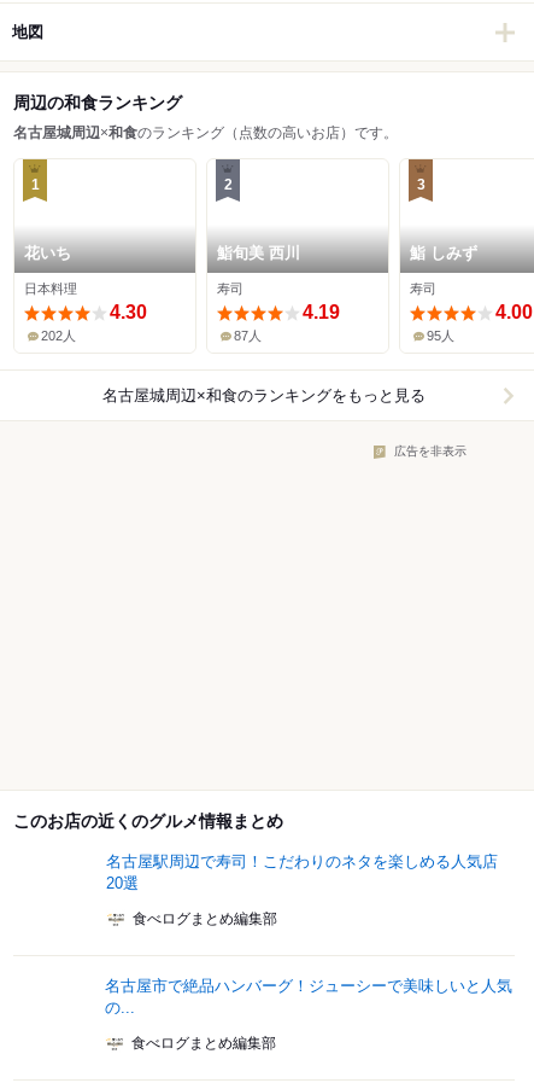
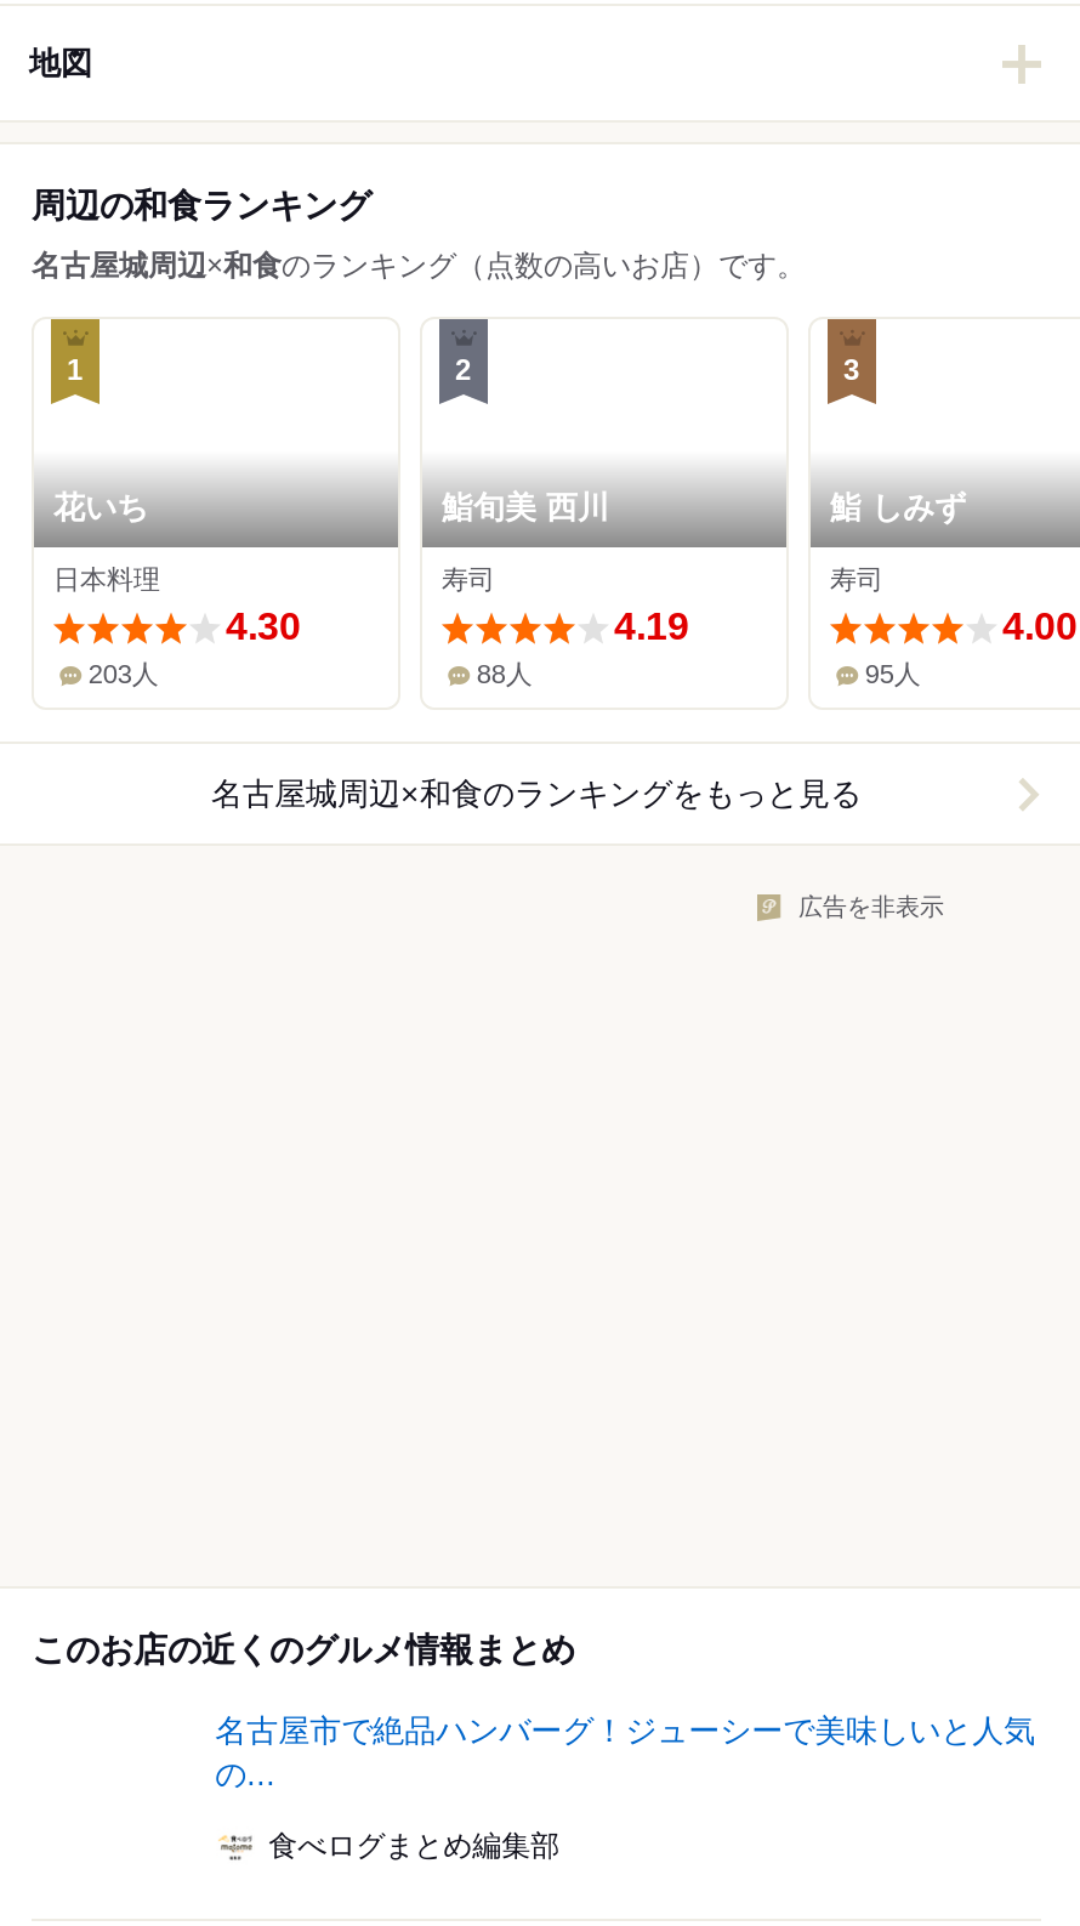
- 202人
+ 203人

- 87人
+ 88人

- 名古屋駅周辺で寿司！こだわりのネタを楽しめる人気店
- 20選
- 食べログまとめ編集部
